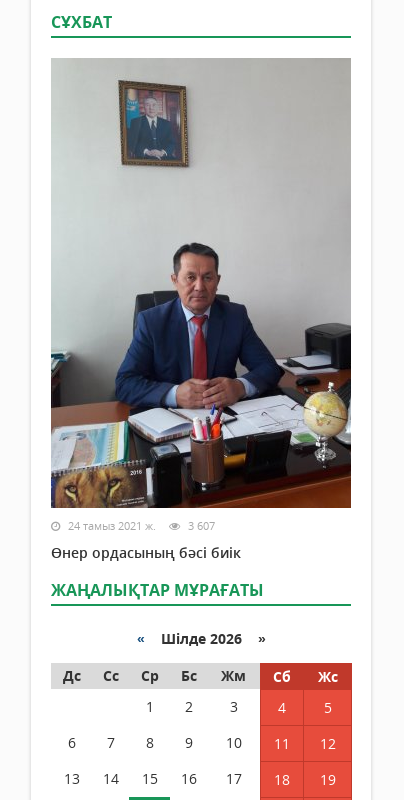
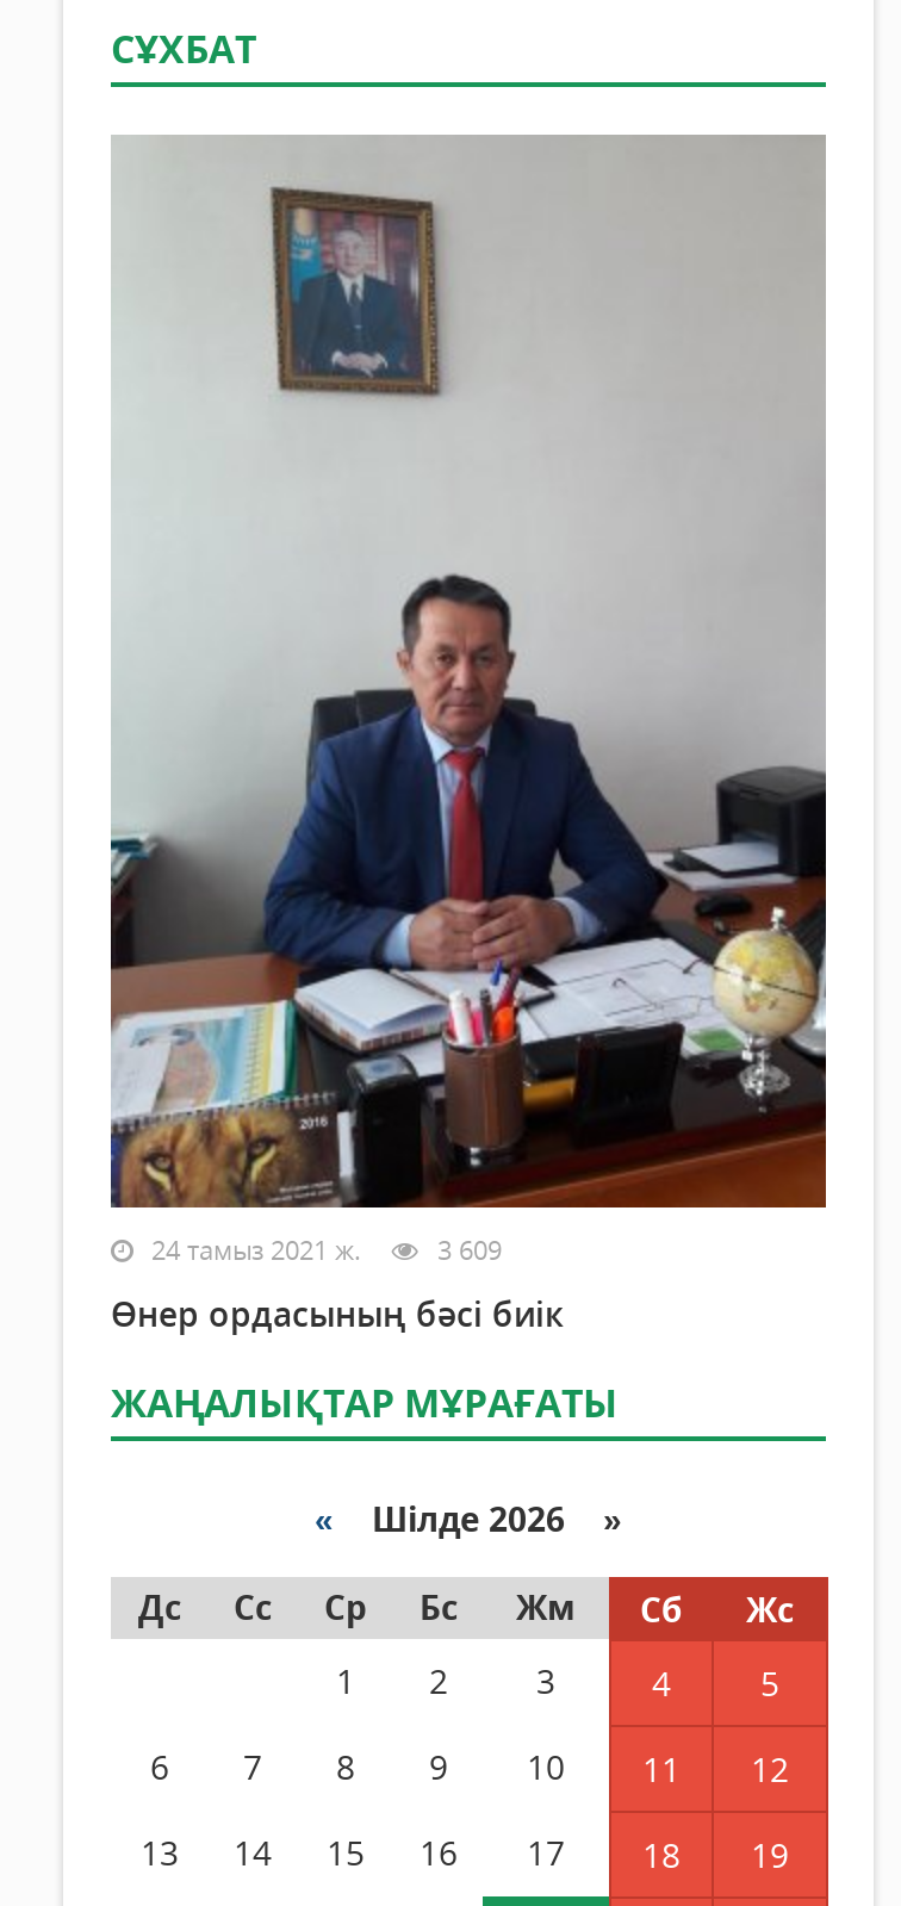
- 24 тамыз 2021 ж. 3 607
+ 24 тамыз 2021 ж. 3 609
